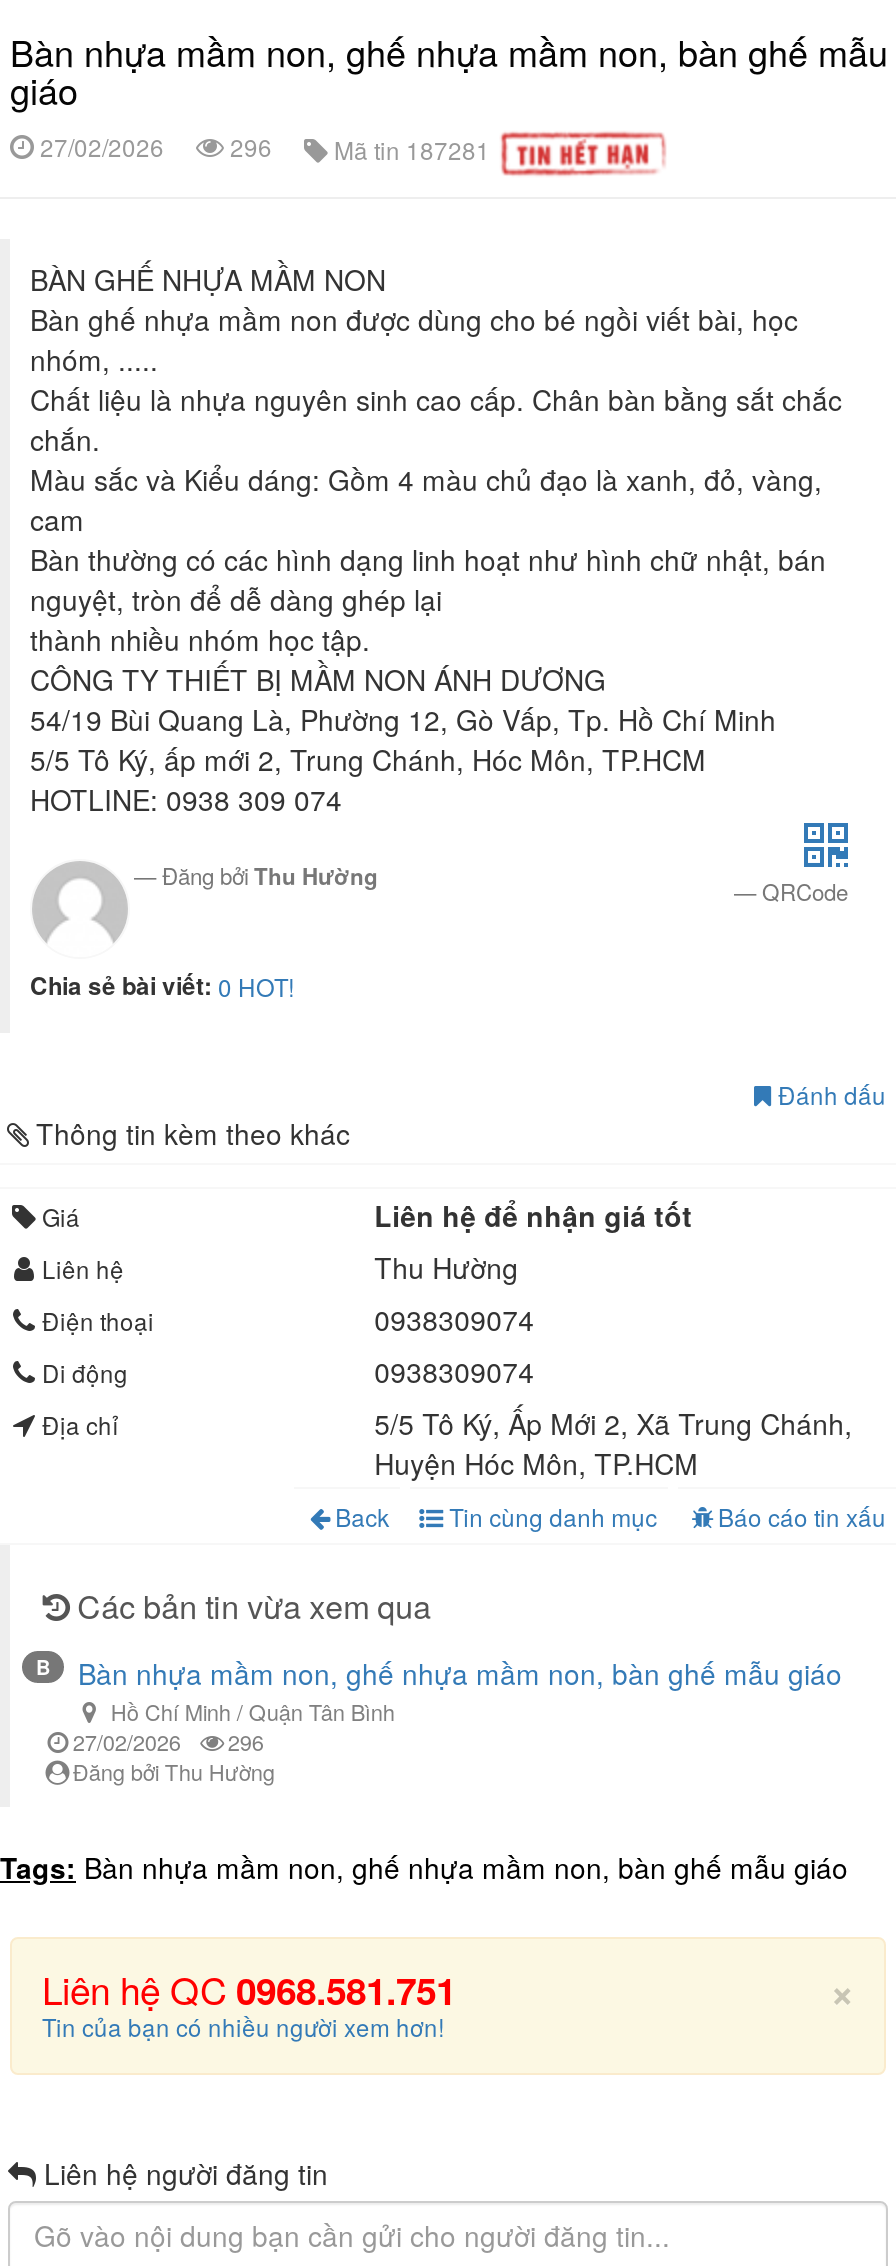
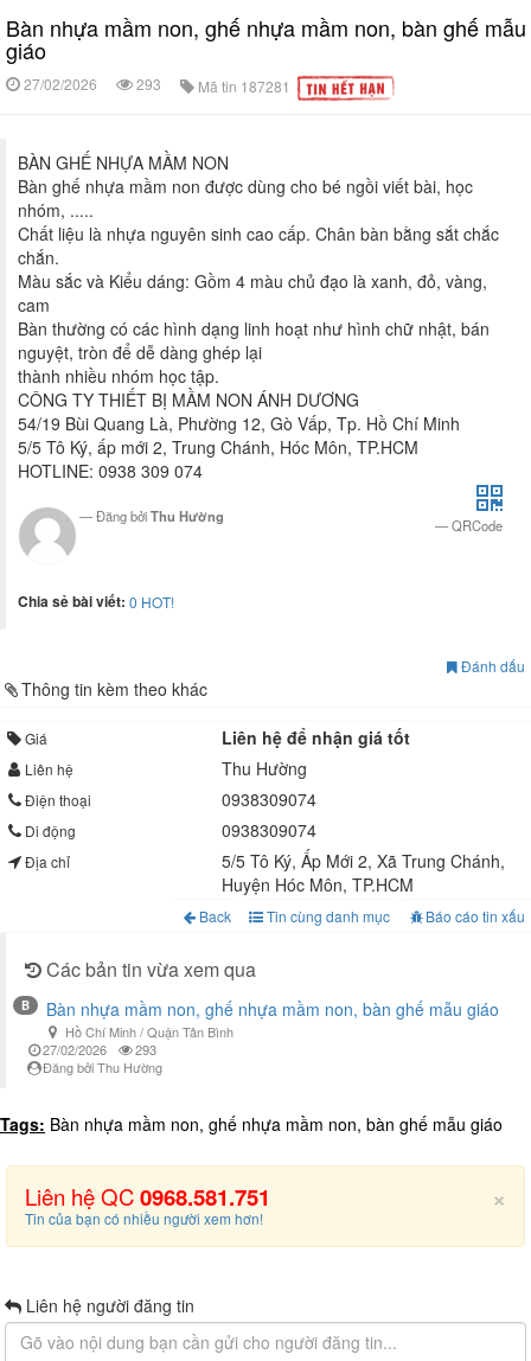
- 27/02/2026 296 Mã tin 187281
+ 27/02/2026 293 Mã tin 187281

- 27/02/2026 296
+ 27/02/2026 293
